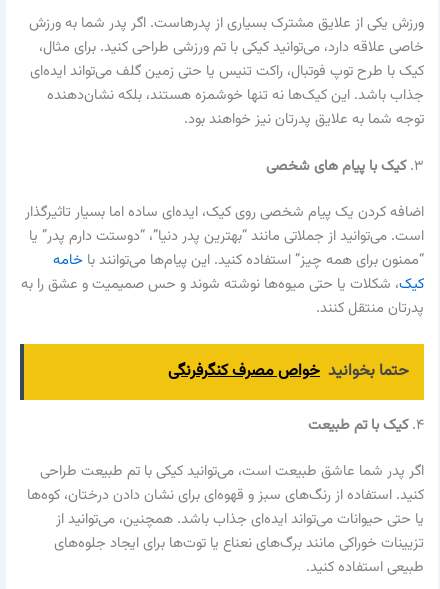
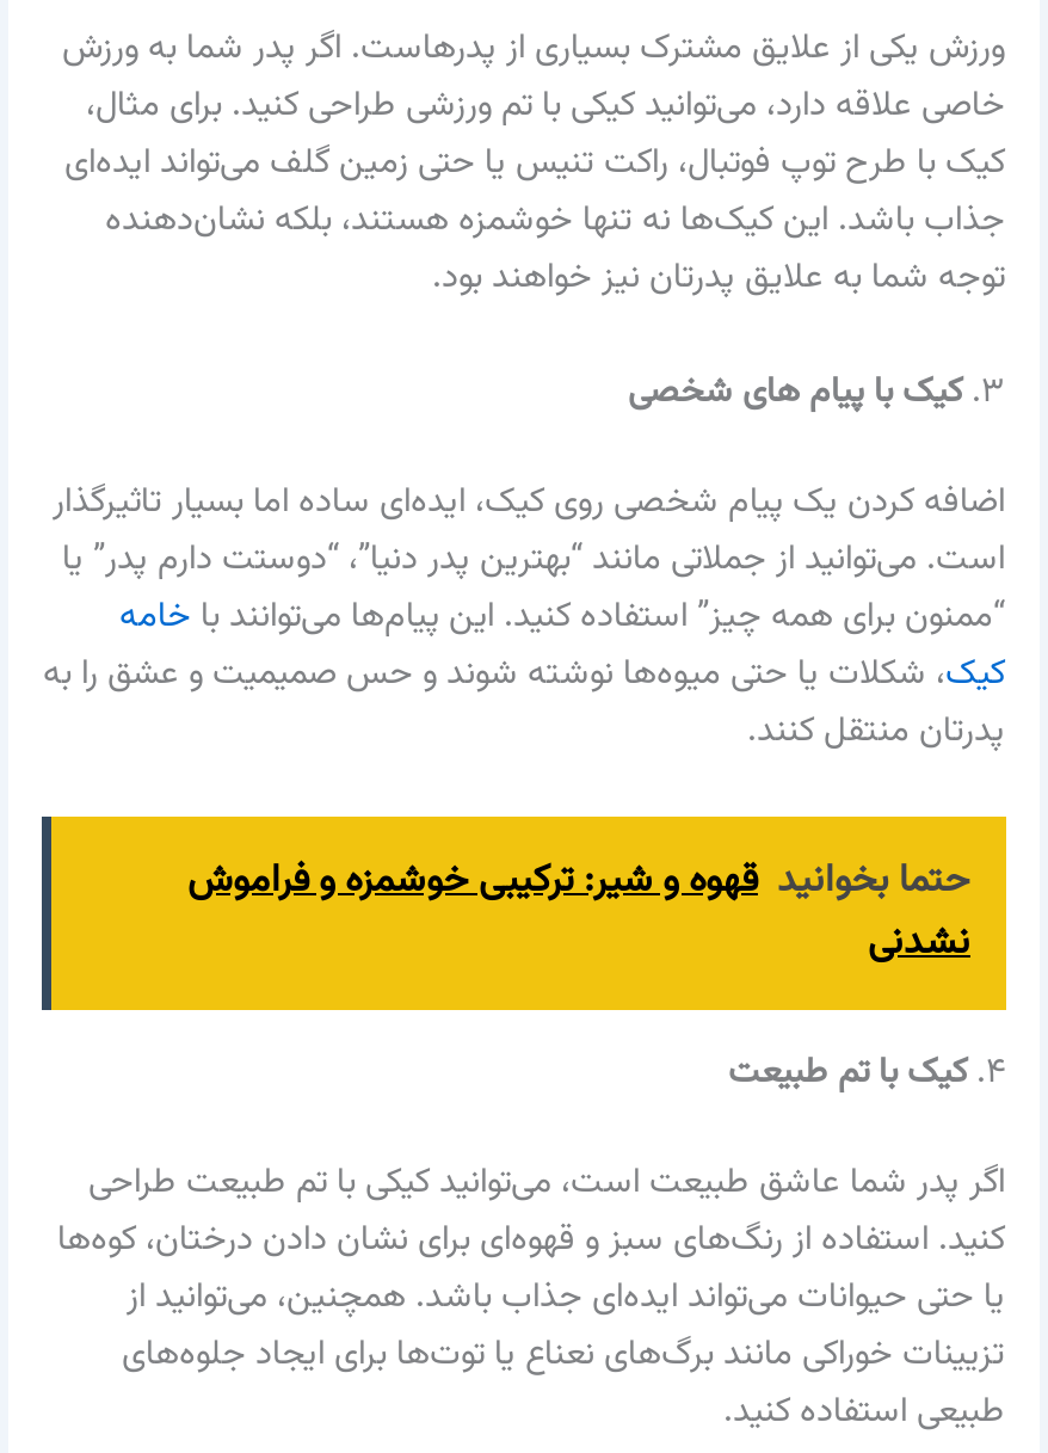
- حتما بخوانید خواص مصرف کنگرفرنگی
+ حتما بخوانید قهوه و شیر: ترکیبی خوشمزه و فراموش
+ نشدنی
